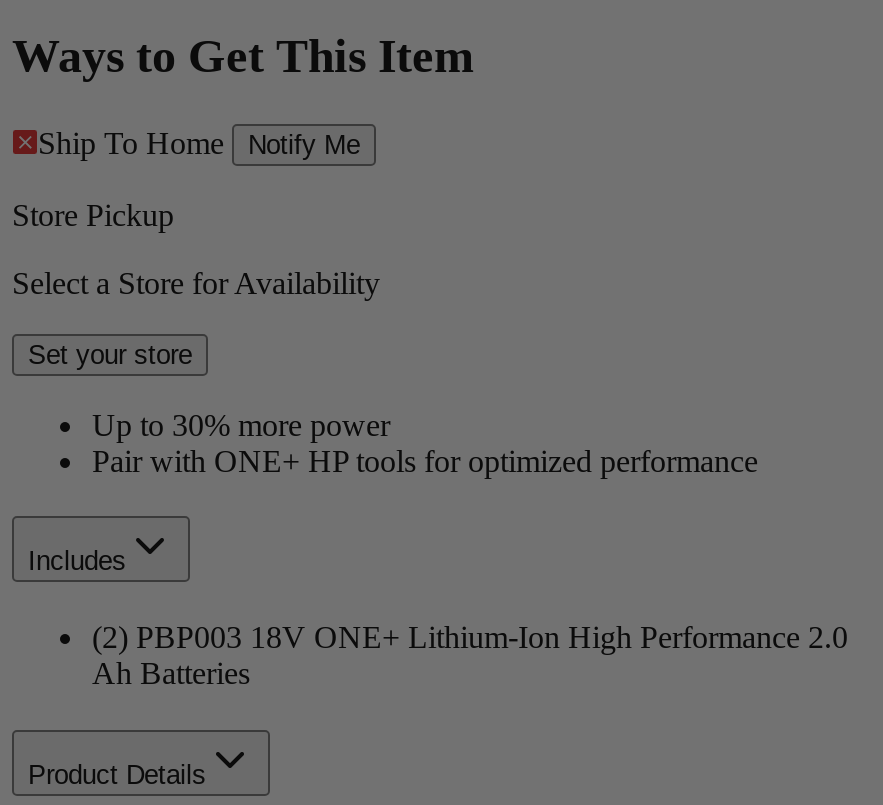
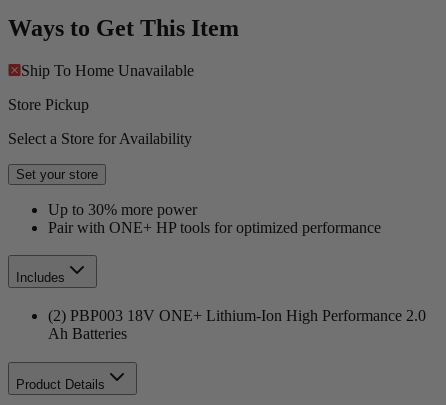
- Ship To Home
- Notify Me
+ Ship To Home Unavailable
